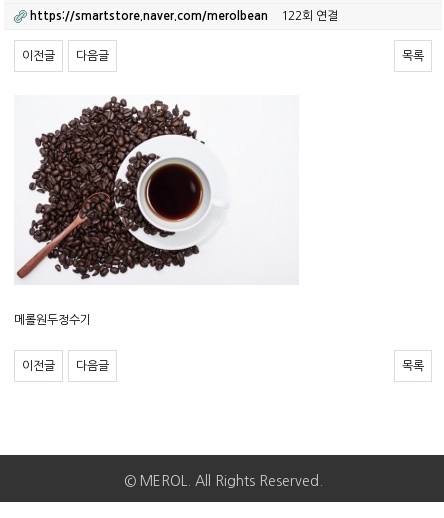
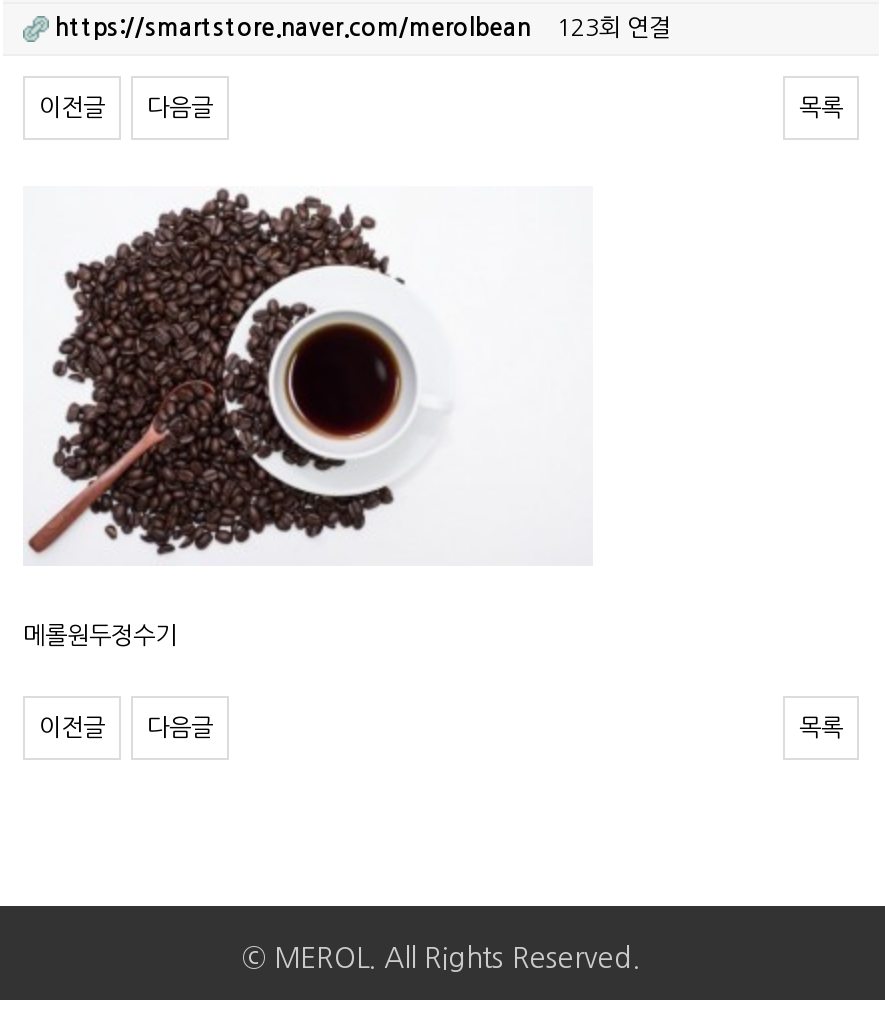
- https://smartstore.naver.com/merolbean 122회 연결
+ https://smartstore.naver.com/merolbean 123회 연결
